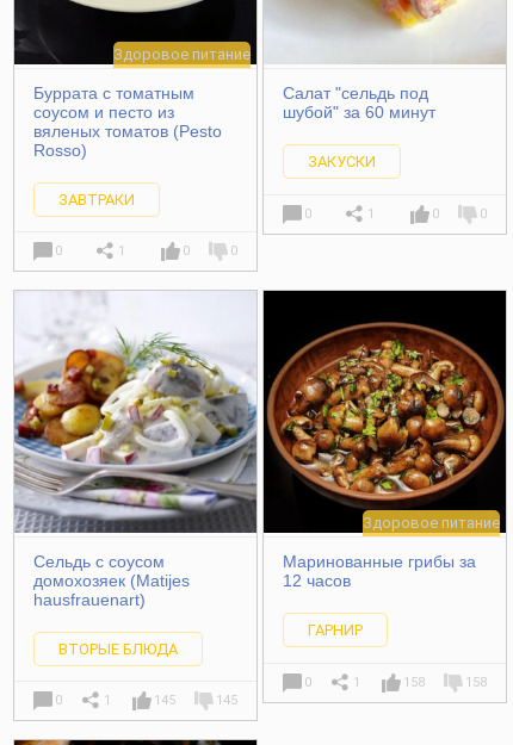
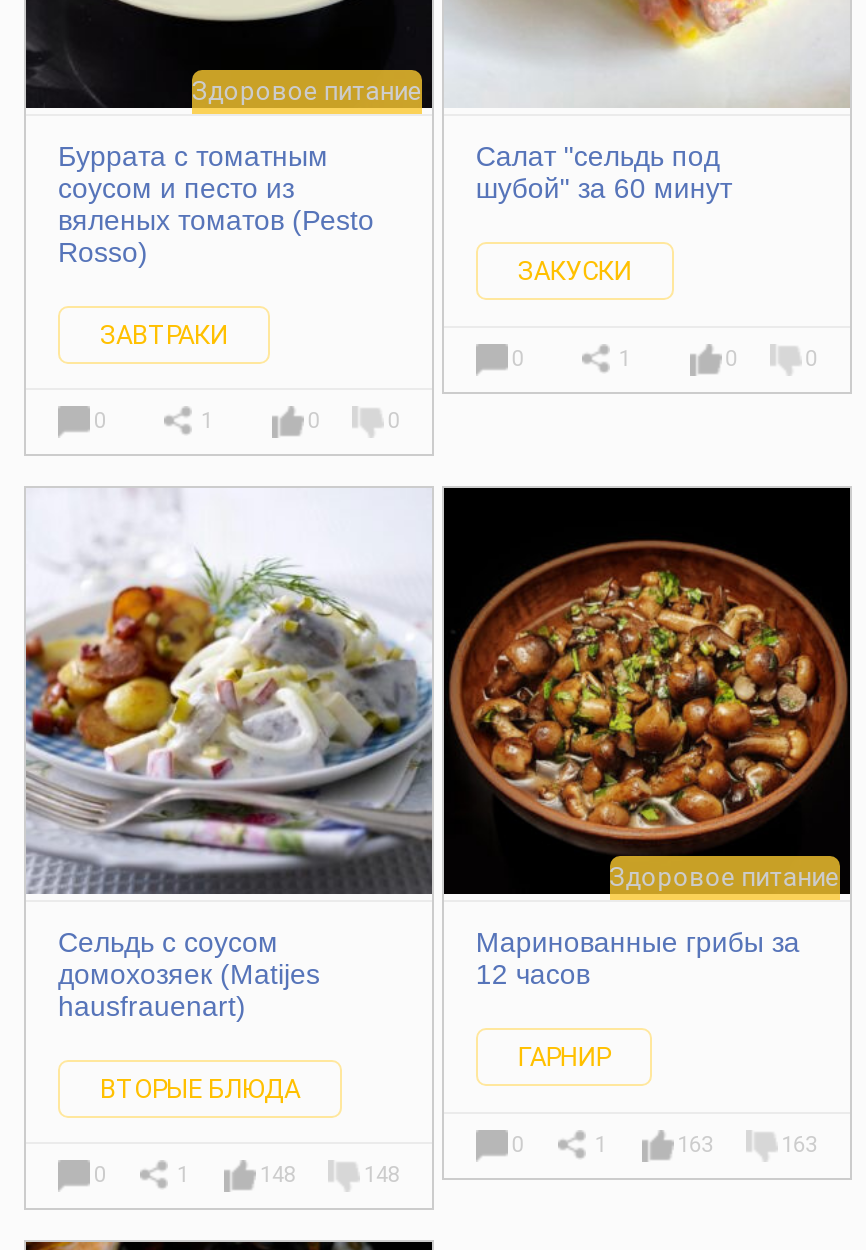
- 158
+ 163

- 158
+ 163

- 145
+ 148

- 145
+ 148
